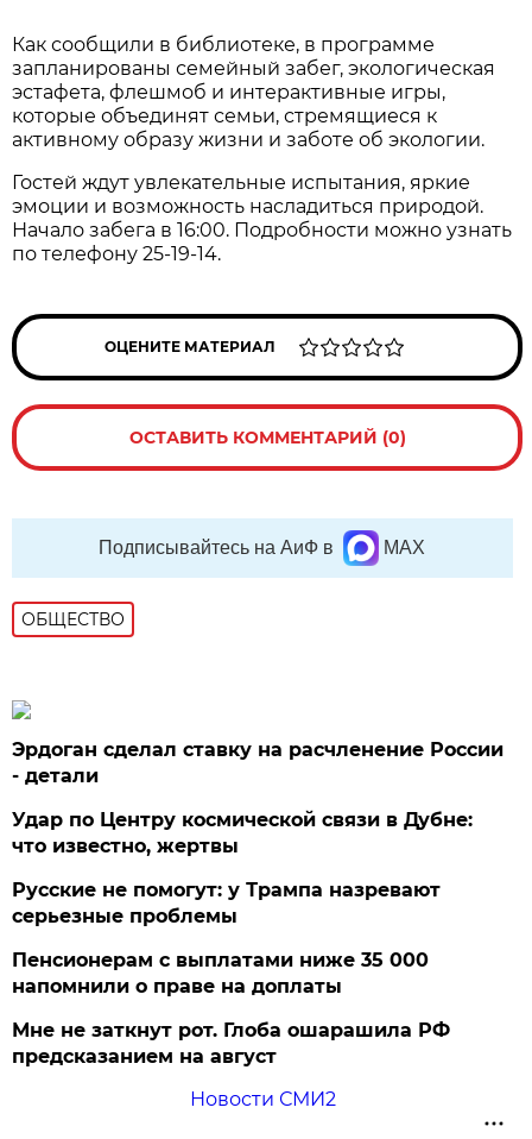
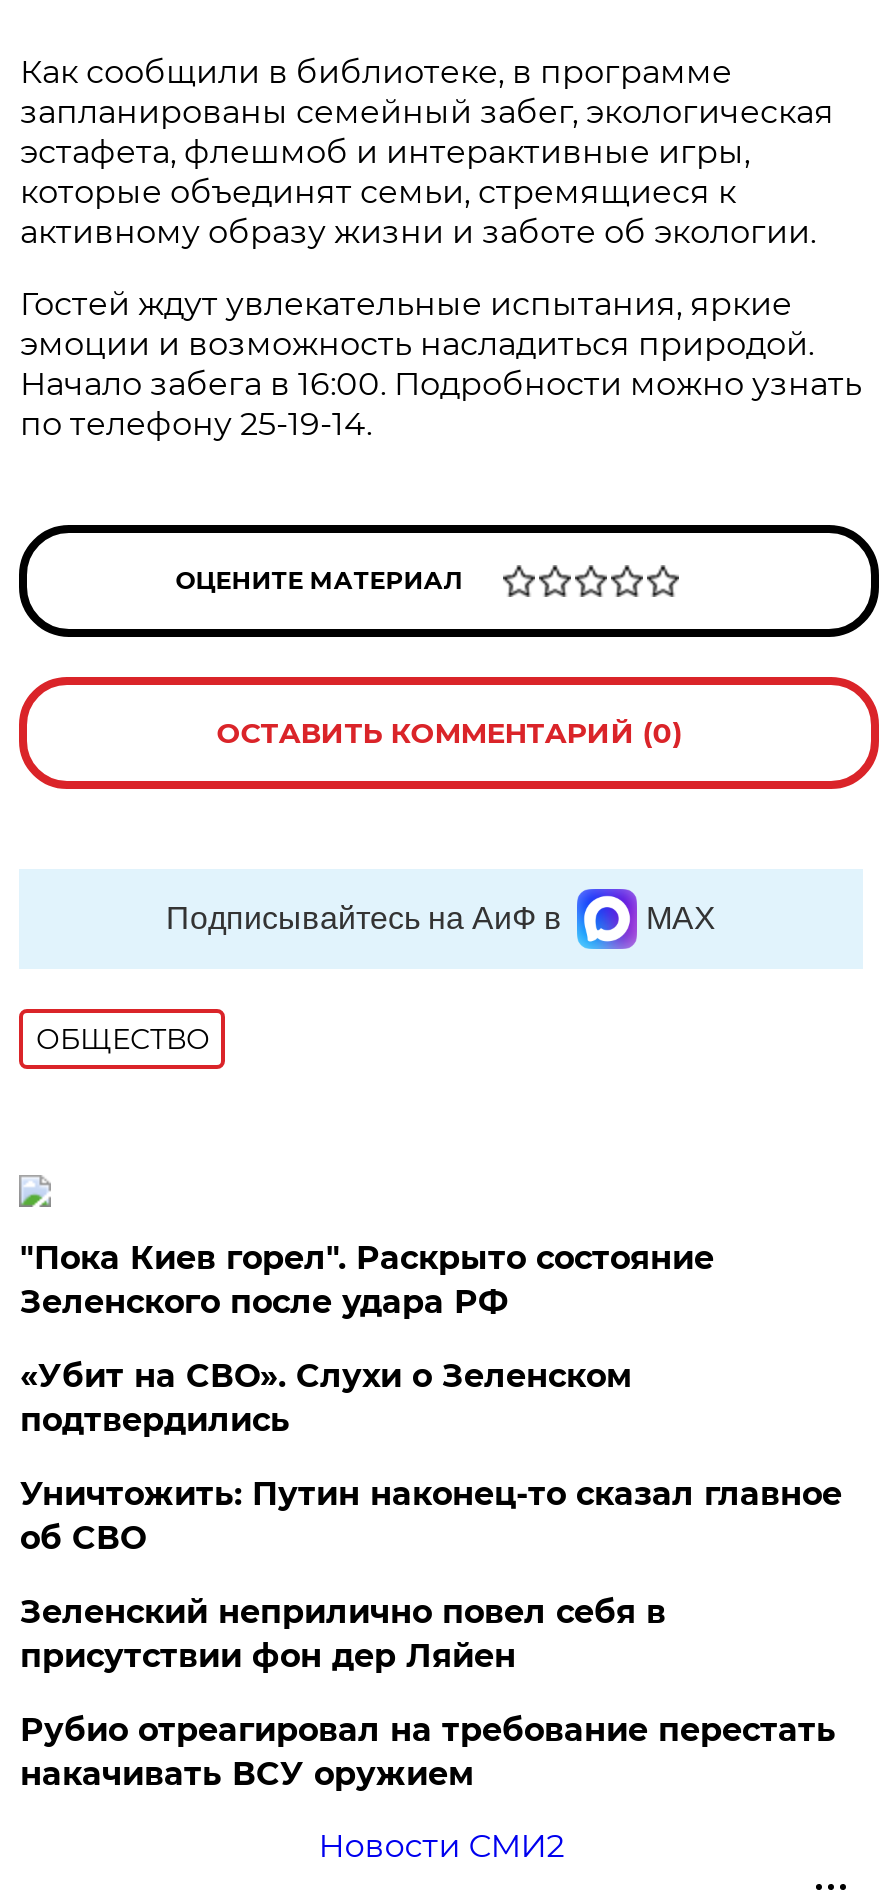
- Эрдоган сделал ставку на расчленение России
- - детали
+ "Пока Киев горел". Раскрыто состояние
+ Зеленского после удара РФ

- Удар по Центру космической связи в Дубне:
- что известно, жертвы
+ «Убит на СВО». Слухи о Зеленском
+ подтвердились

- Русские не помогут: у Трампа назревают
- серьезные проблемы
+ Уничтожить: Путин наконец-то сказал главное
+ об СВО

- Пенсионерам с выплатами ниже 35 000
- напомнили о праве на доплаты
+ Зеленский неприлично повел cебя в
+ присутствии фон дер Ляйен

- Мне не заткнут рот. Глоба ошарашила РФ
- предсказанием на август
+ Рубио отреагировал на требование перестать
+ накачивать ВСУ оружием
